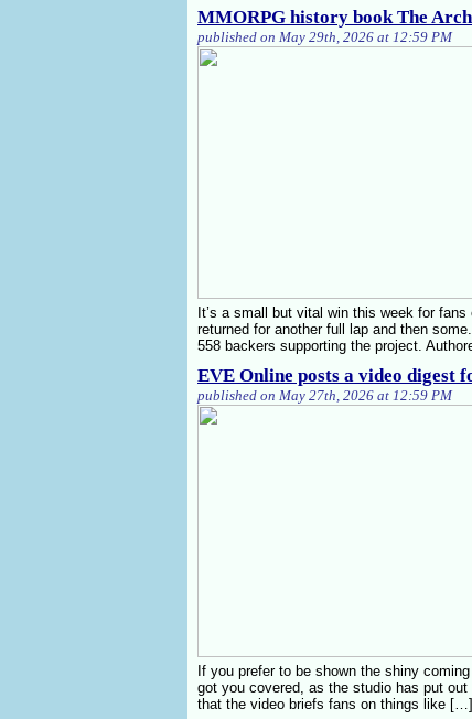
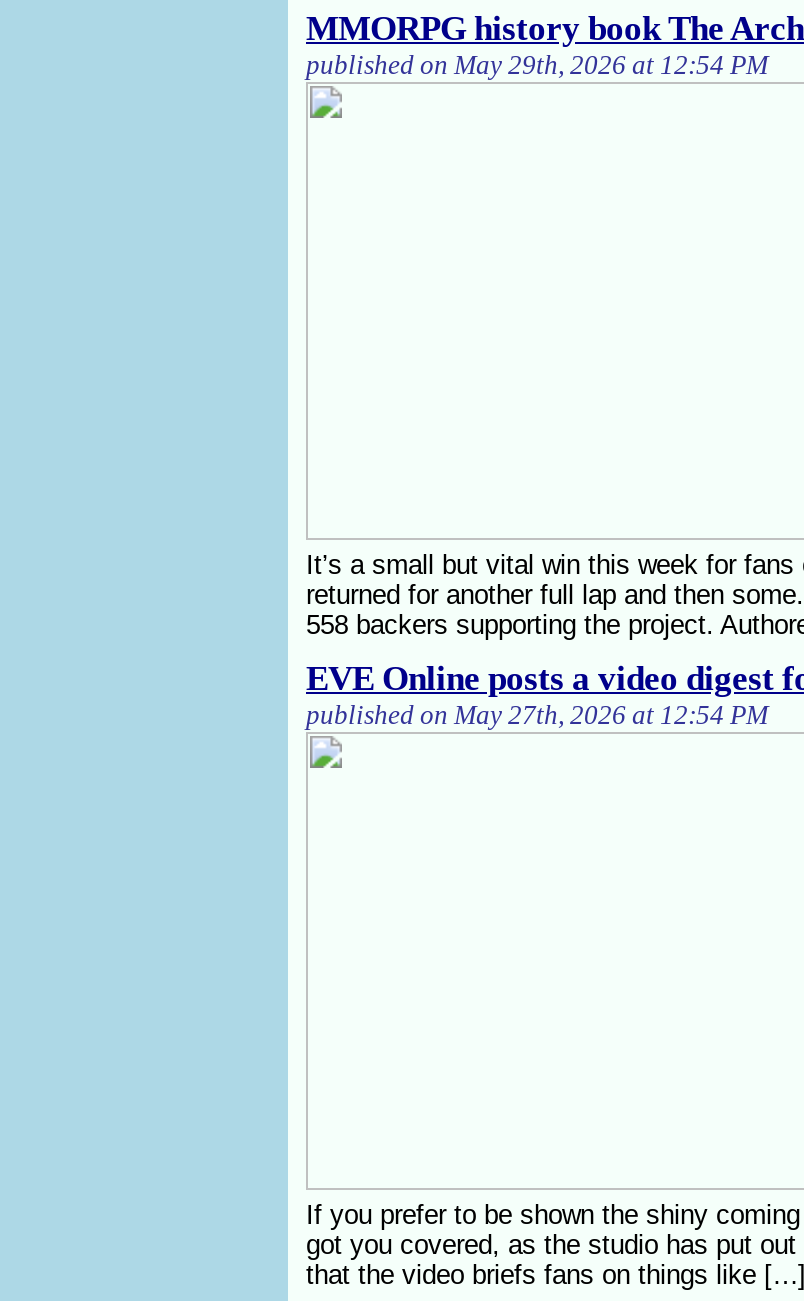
- published on May 29th, 2026 at 12:59 PM
+ published on May 29th, 2026 at 12:54 PM

- published on May 27th, 2026 at 12:59 PM
+ published on May 27th, 2026 at 12:54 PM
